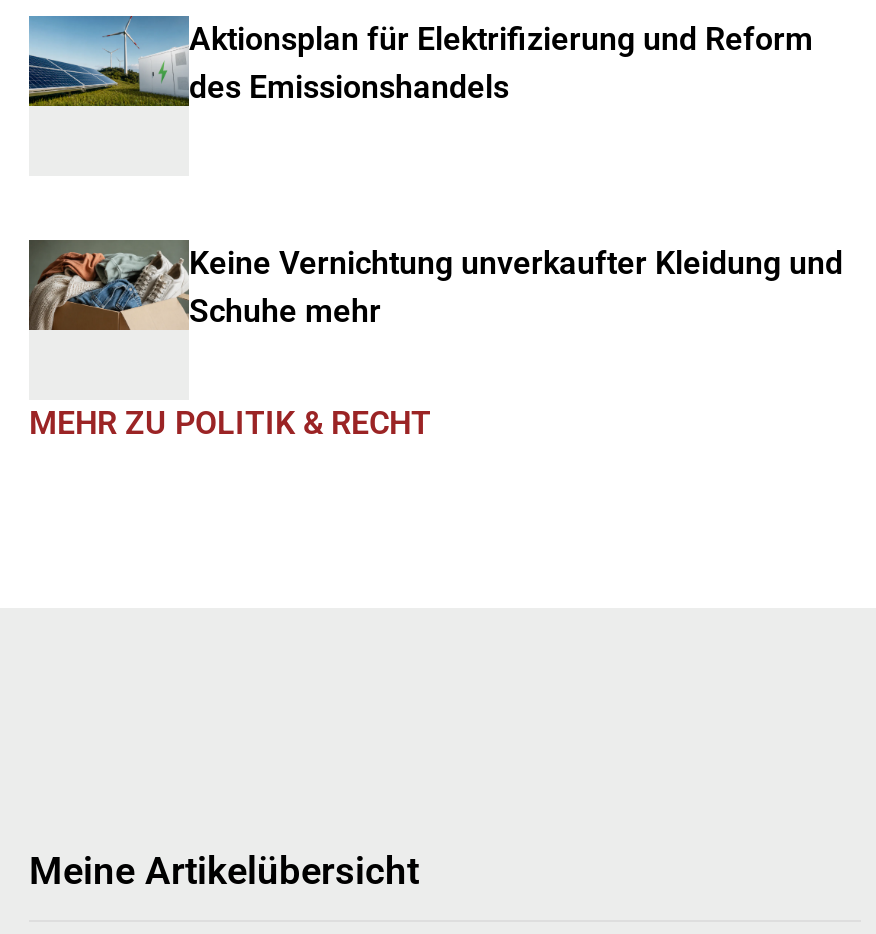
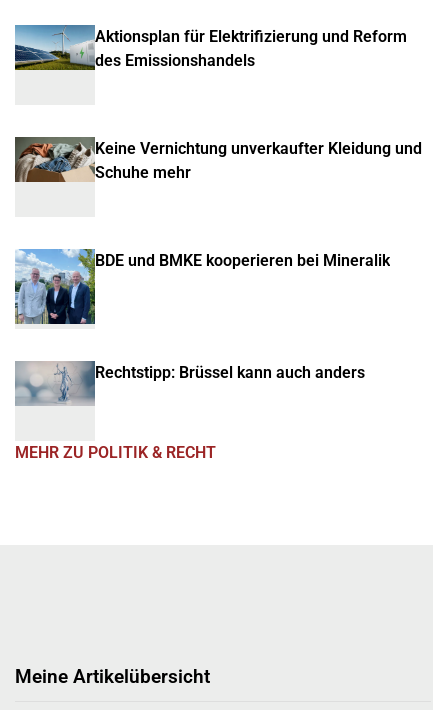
+ [image]
+ BDE und BMKE kooperieren bei Mineralik

+ [image]
+ Rechtstipp: Brüssel kann auch anders
